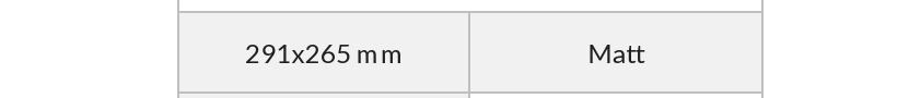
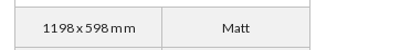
- 291x265 mm
+ 1198 x 598 mm
